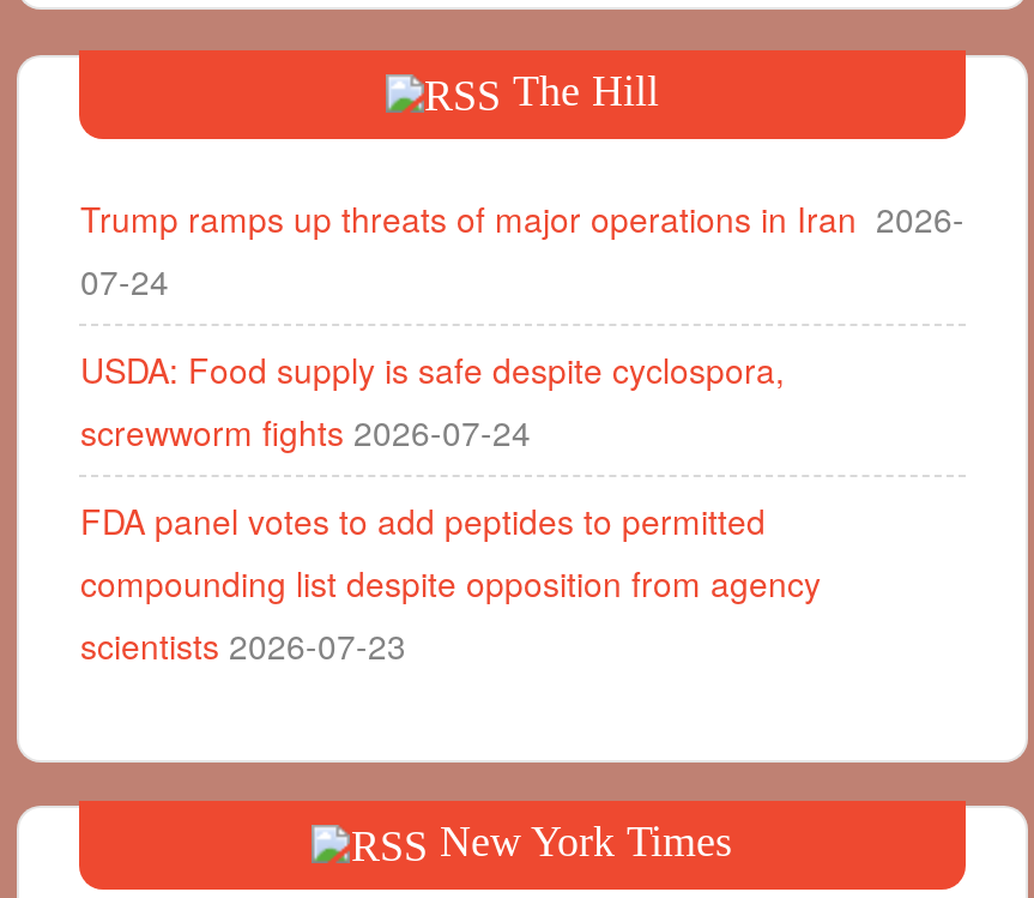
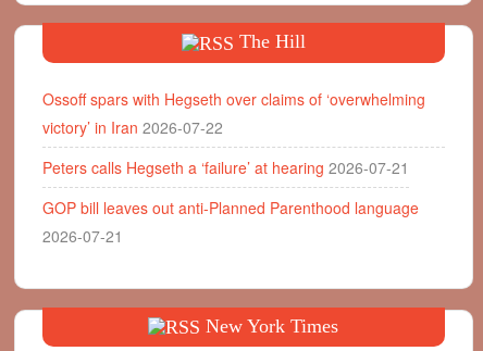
- Trump ramps up threats of major operations in Iran 2026-
- 07-24
+ Ossoff spars with Hegseth over claims of ‘overwhelming
+ victory’ in Iran 2026-07-22

- USDA: Food supply is safe despite cyclospora,
- screwworm fights 2026-07-24
+ Peters calls Hegseth a ‘failure’ at hearing 2026-07-21

- FDA panel votes to add peptides to permitted
- compounding list despite opposition from agency
- scientists 2026-07-23
+ GOP bill leaves out anti-Planned Parenthood language
+ 2026-07-21
